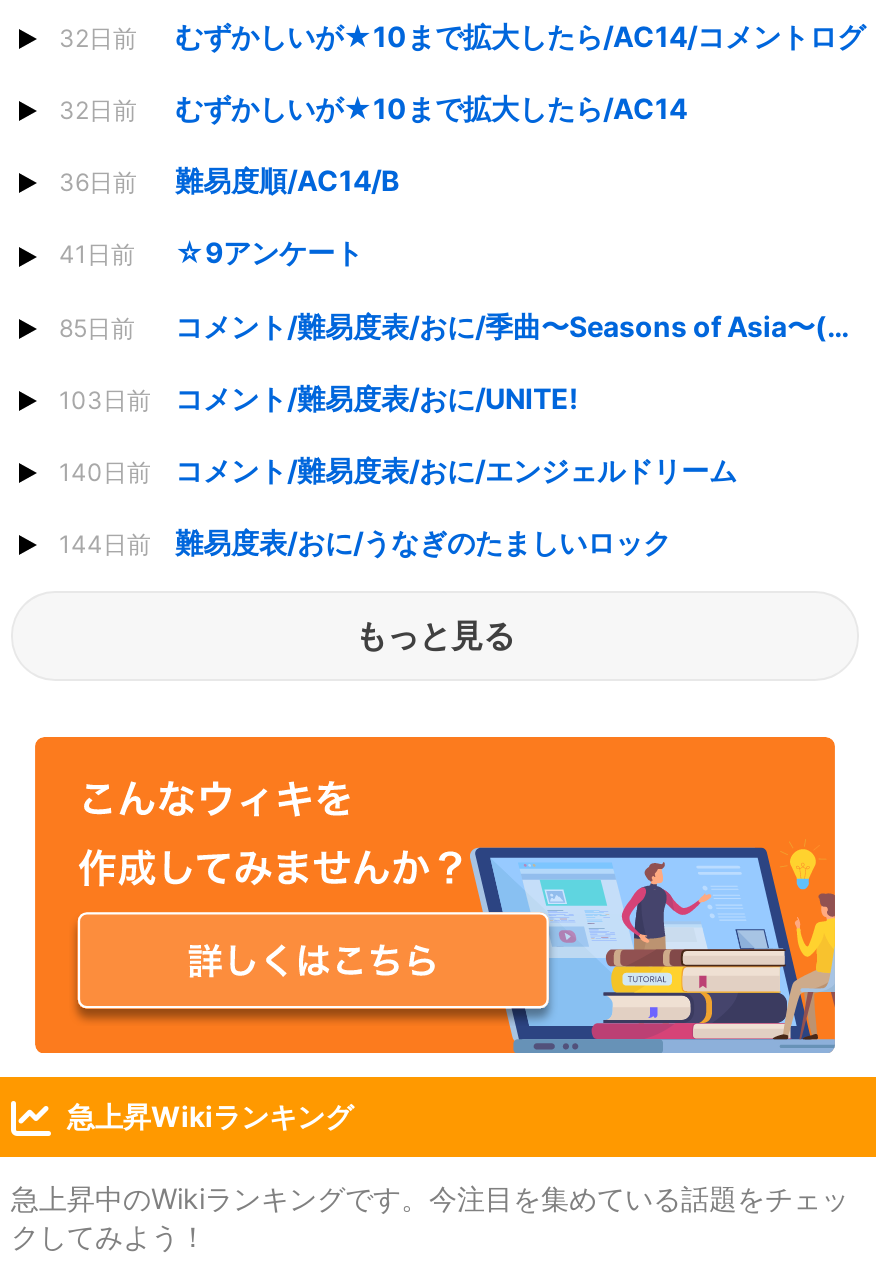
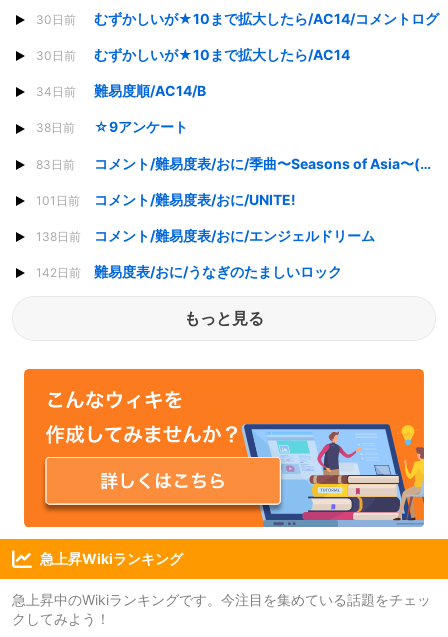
- 32日前
+ 30日前

- 32日前
+ 30日前

- 36日前 難易度順/AC14/B
+ 34日前 難易度順/AC14/B

- 41日前
+ 38日前

- 85日前
+ 83日前

- 103日前 コメント/難易度表/おに/UNITE!
+ 101日前 コメント/難易度表/おに/UNITE!

- 140日前 コメント/難易度表/おに/エンジェルドリーム
+ 138日前 コメント/難易度表/おに/エンジェルドリーム

- 144日前 難易度表/おに/うなぎのたましいロック
+ 142日前 難易度表/おに/うなぎのたましいロック
